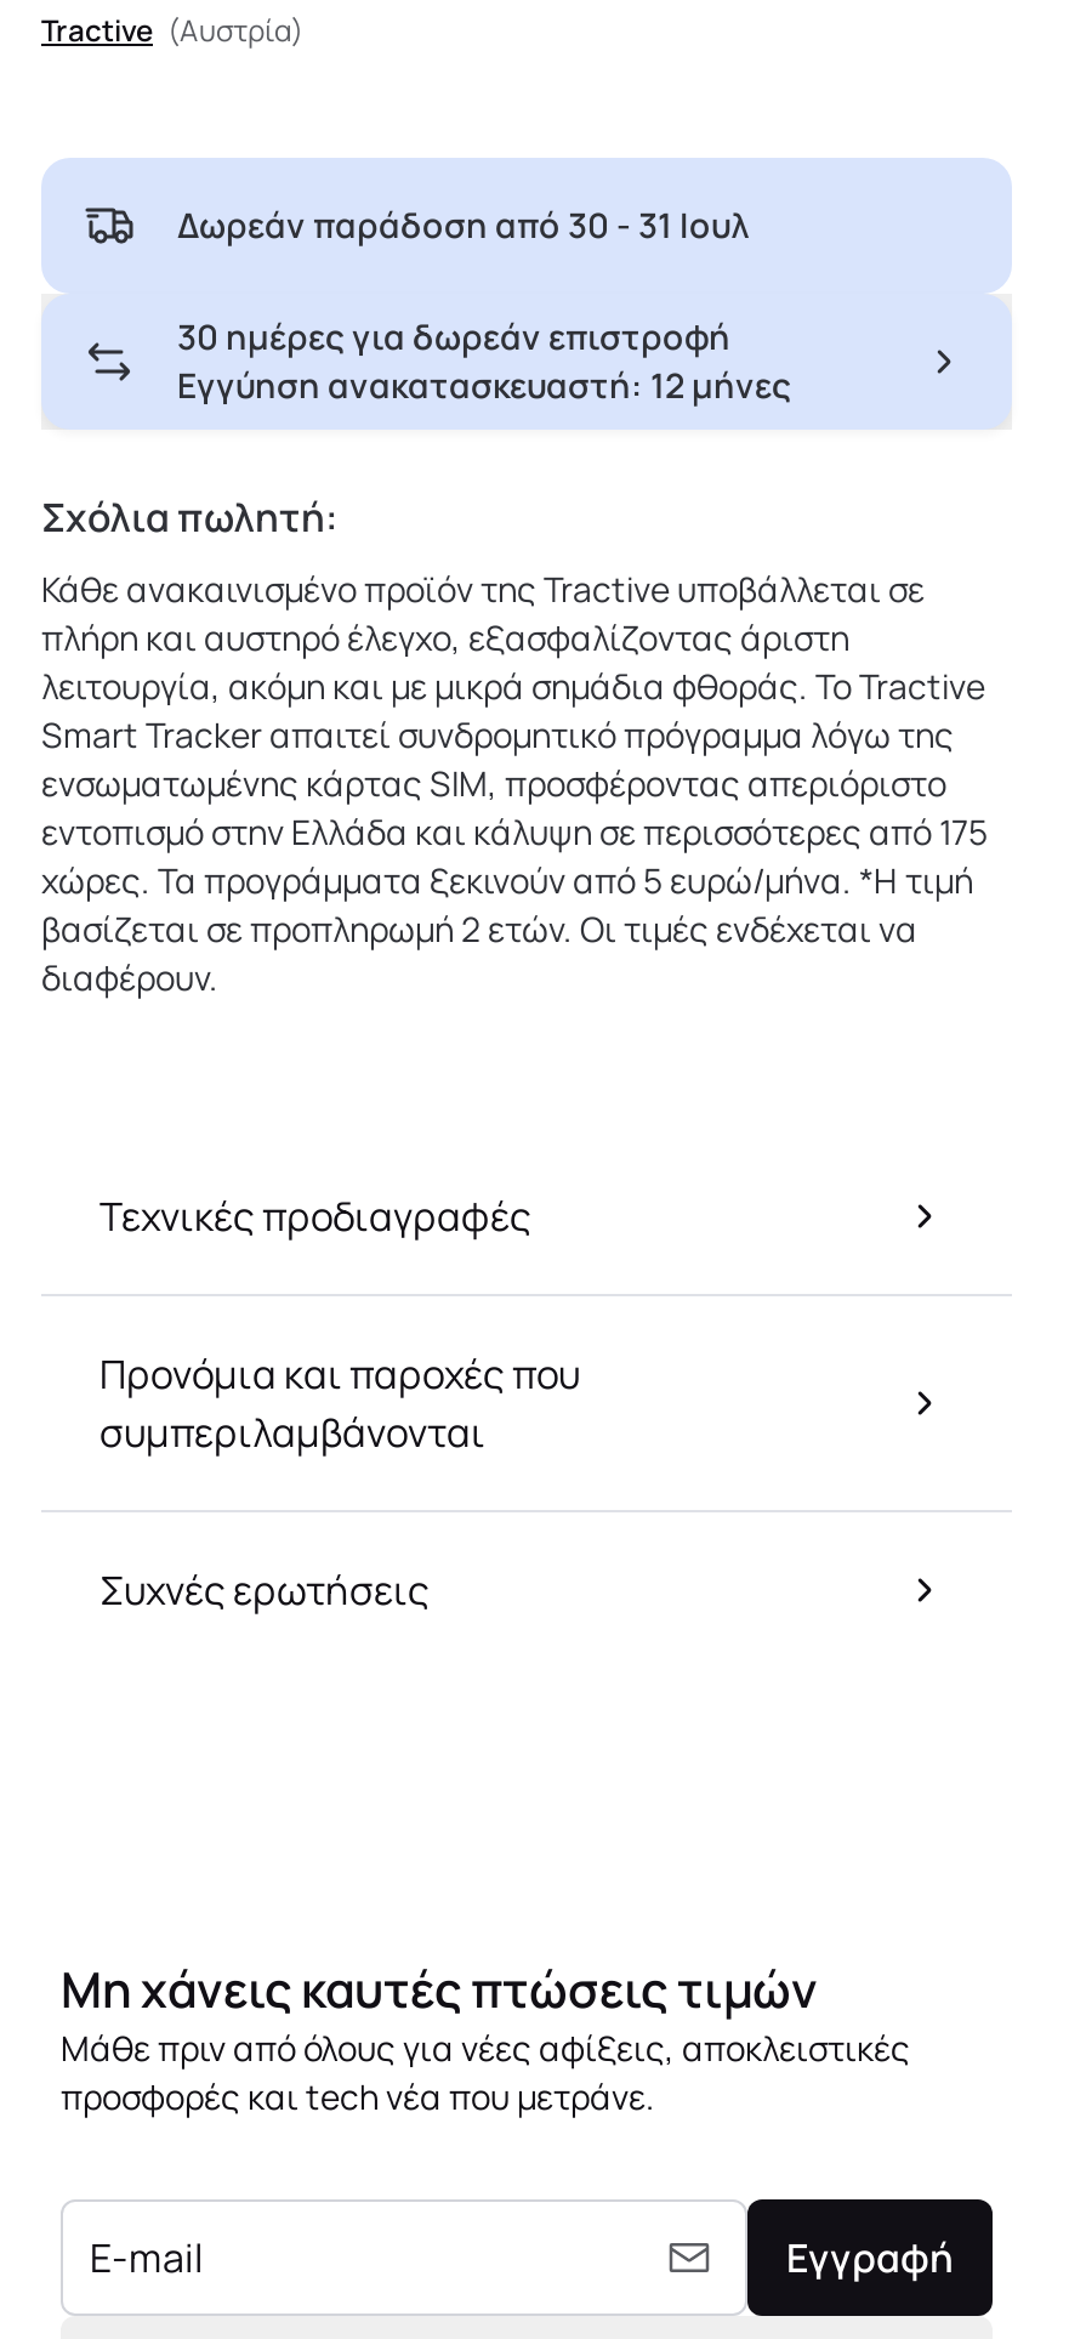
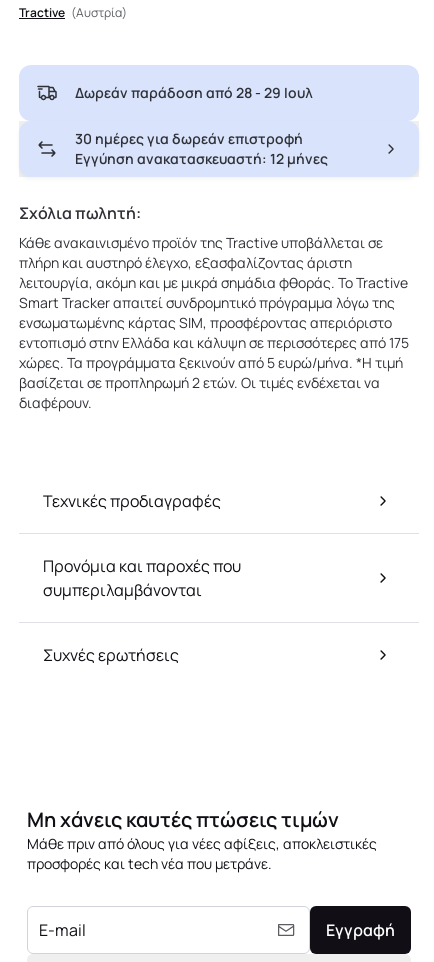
- Δωρεάν παράδοση από 30 - 31 Ιουλ
+ Δωρεάν παράδοση από 28 - 29 Ιουλ
